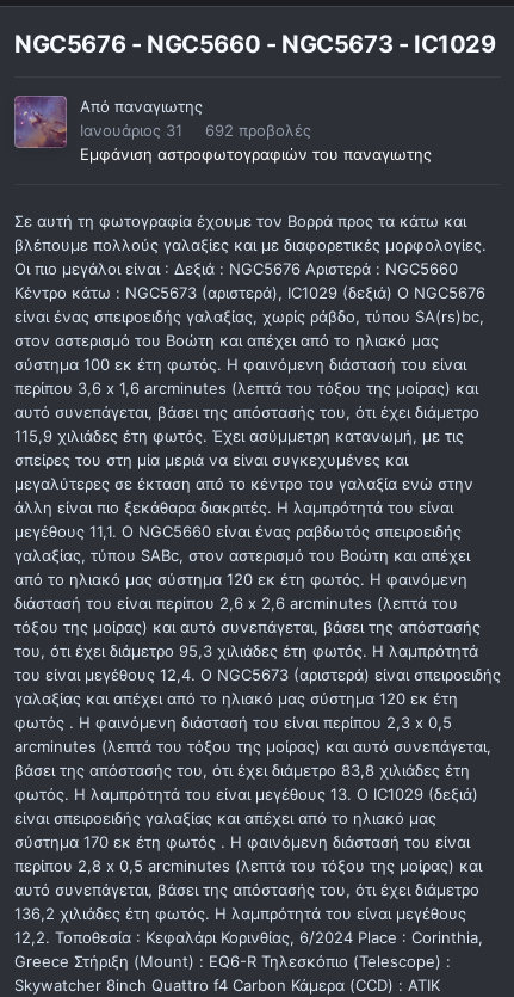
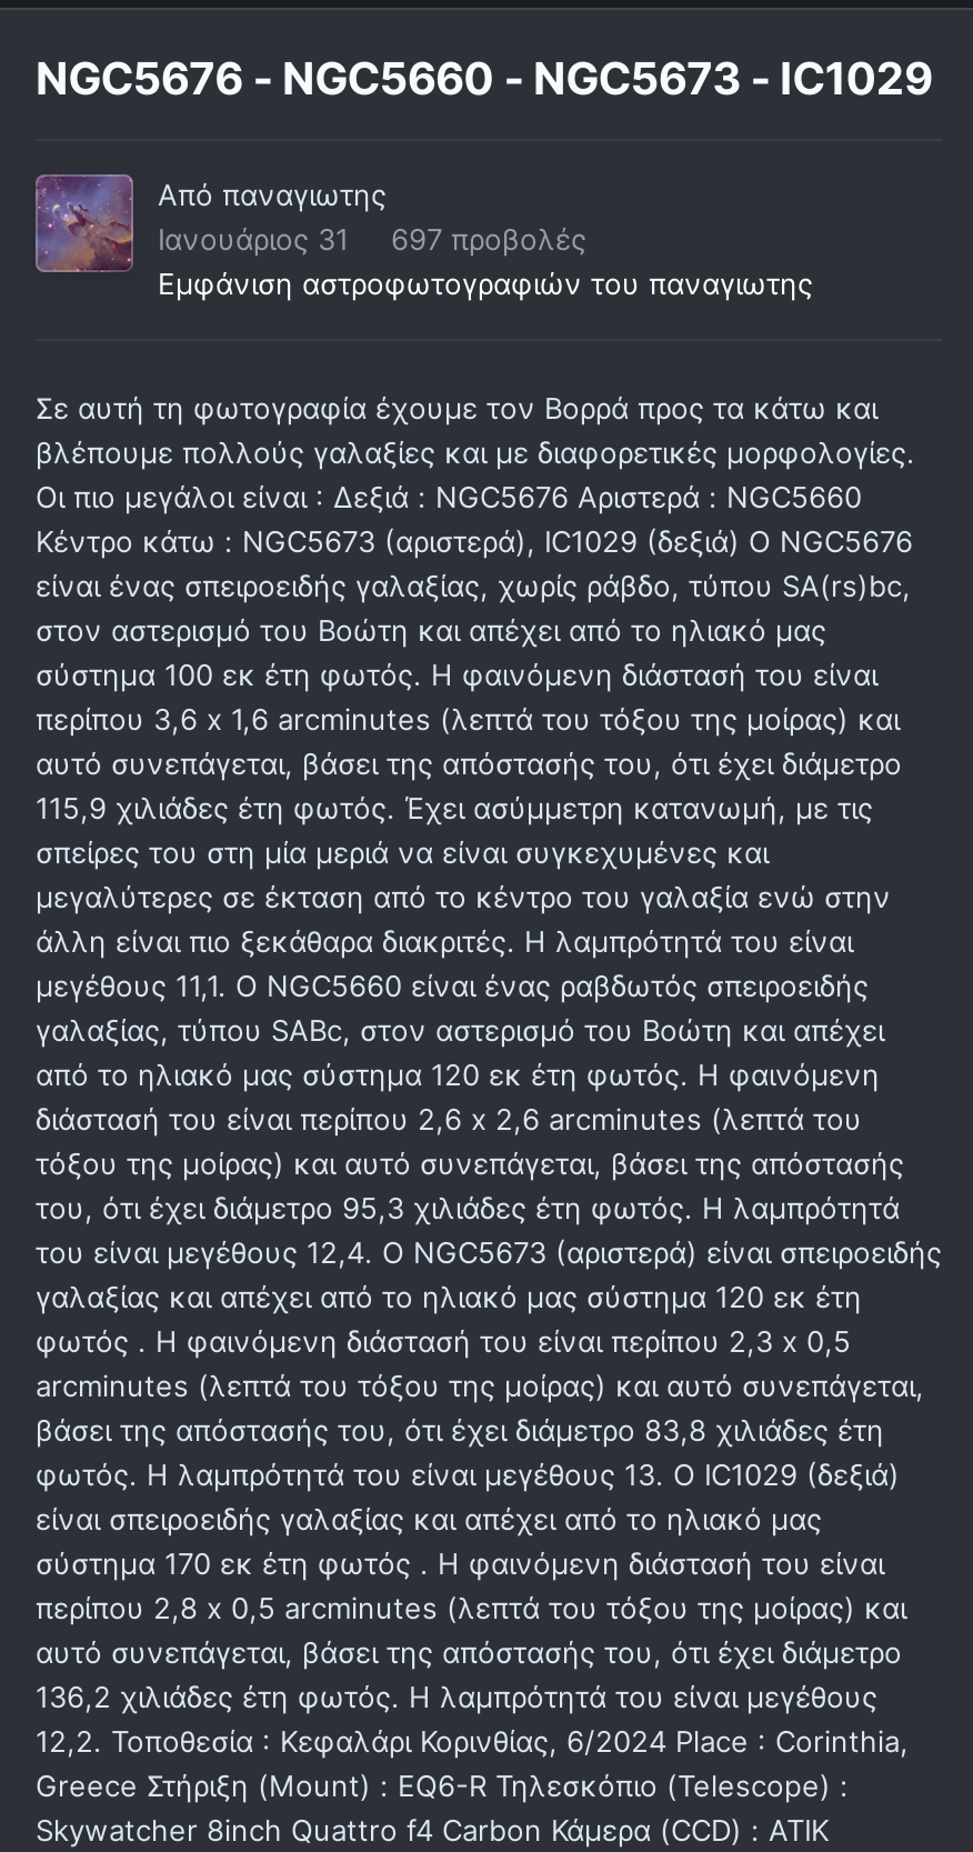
- Ιανουάριος 31 692 προβολές
+ Ιανουάριος 31 697 προβολές
